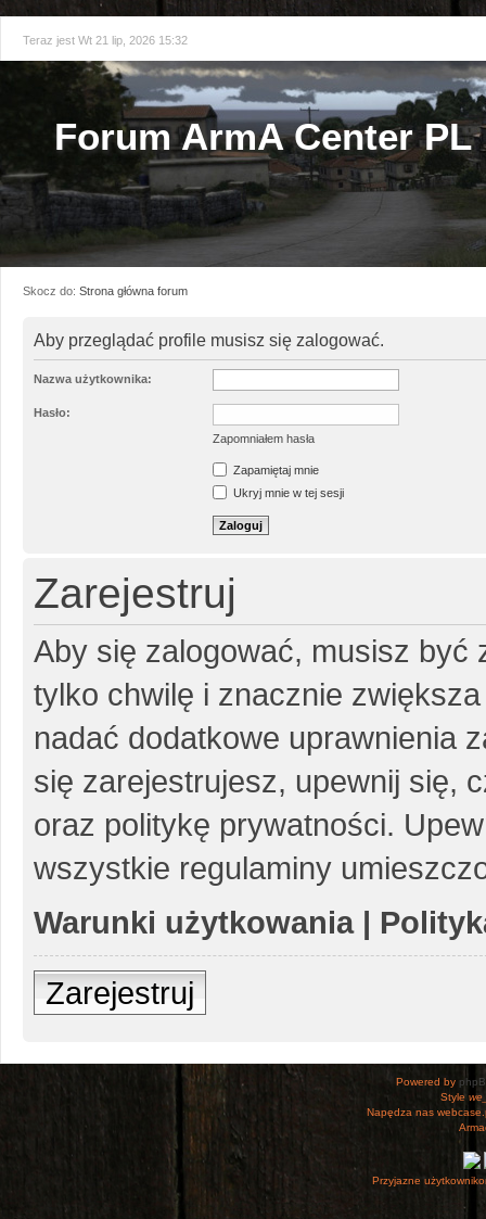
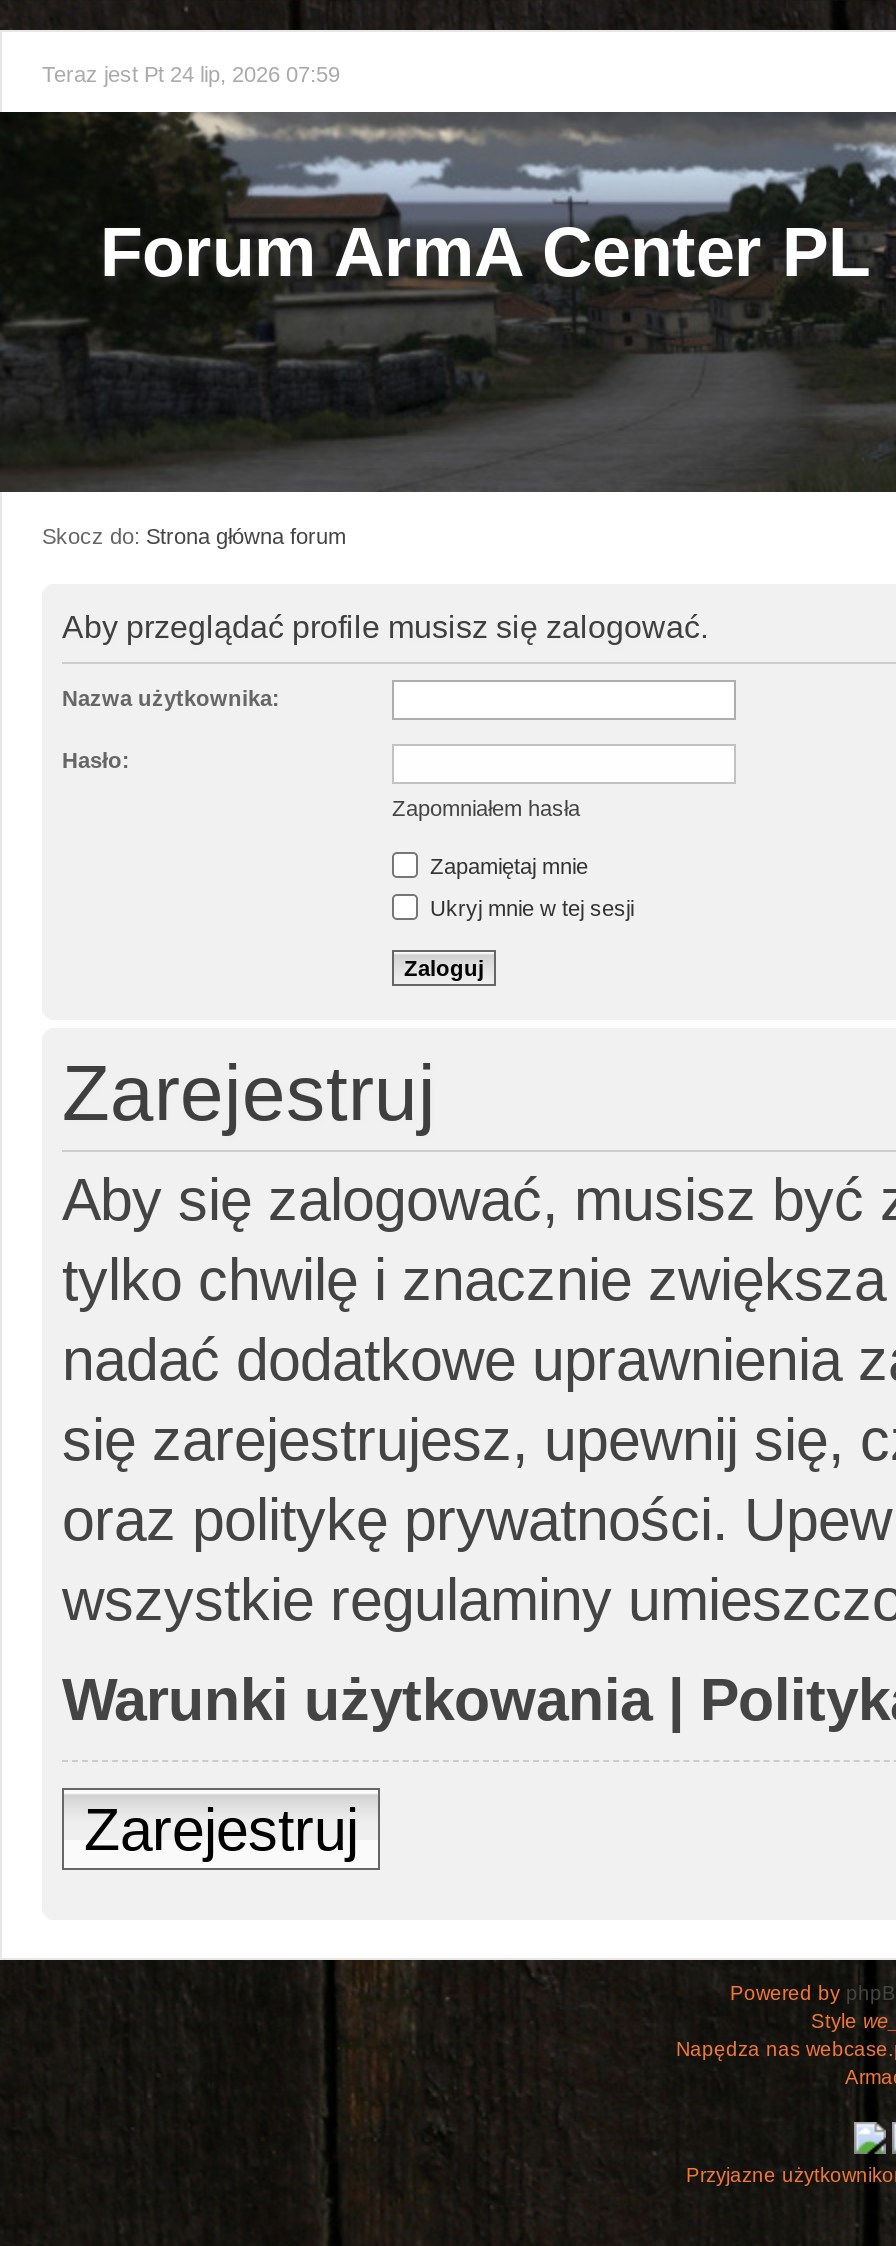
- Teraz jest Wt 21 lip, 2026 15:32
+ Teraz jest Pt 24 lip, 2026 07:59
